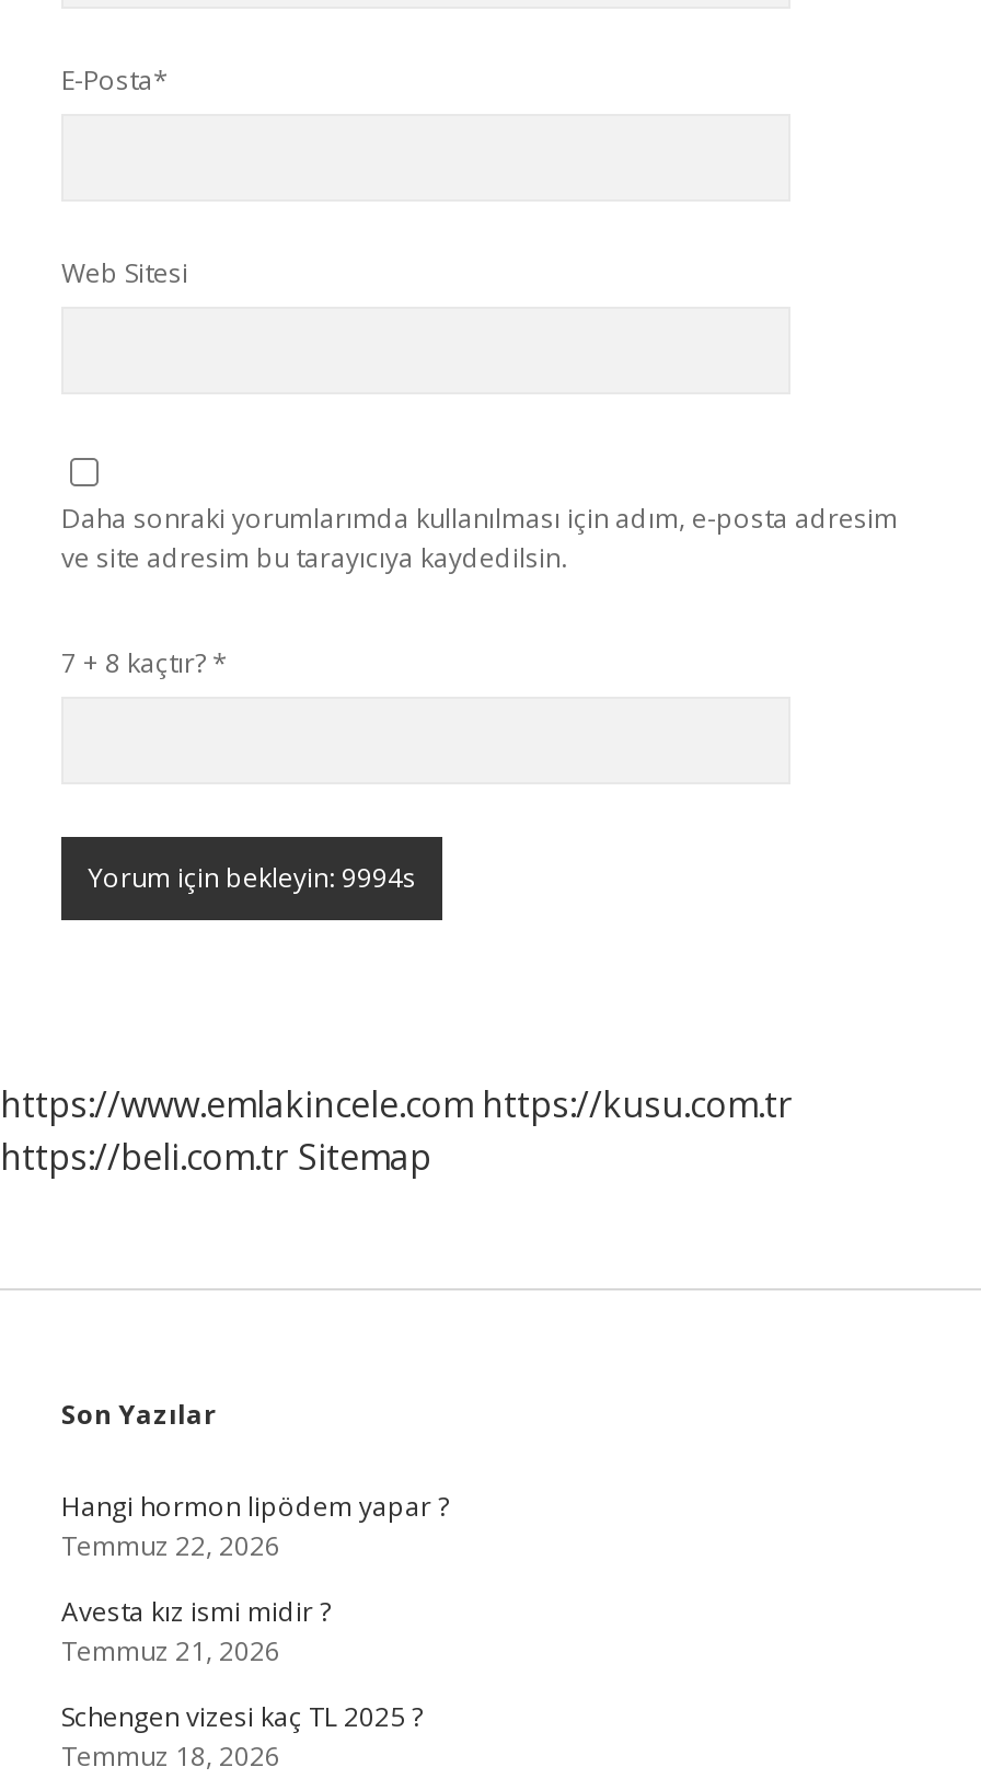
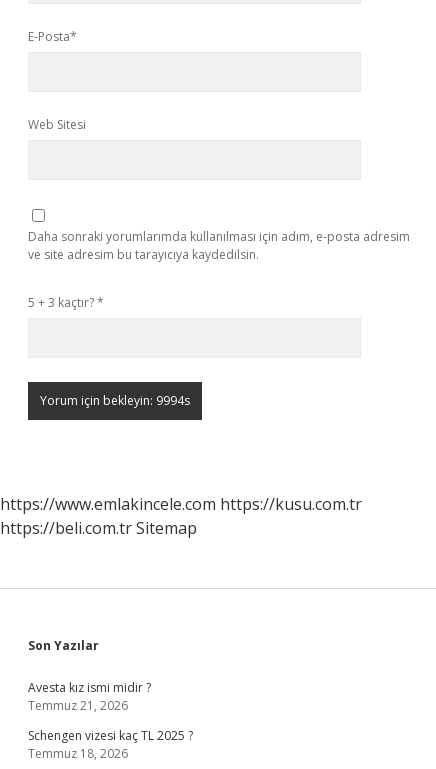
- 7 + 8 kaçtır? *
+ 5 + 3 kaçtır? *

- Hangi hormon lipödem yapar ?
- Temmuz 22, 2026
